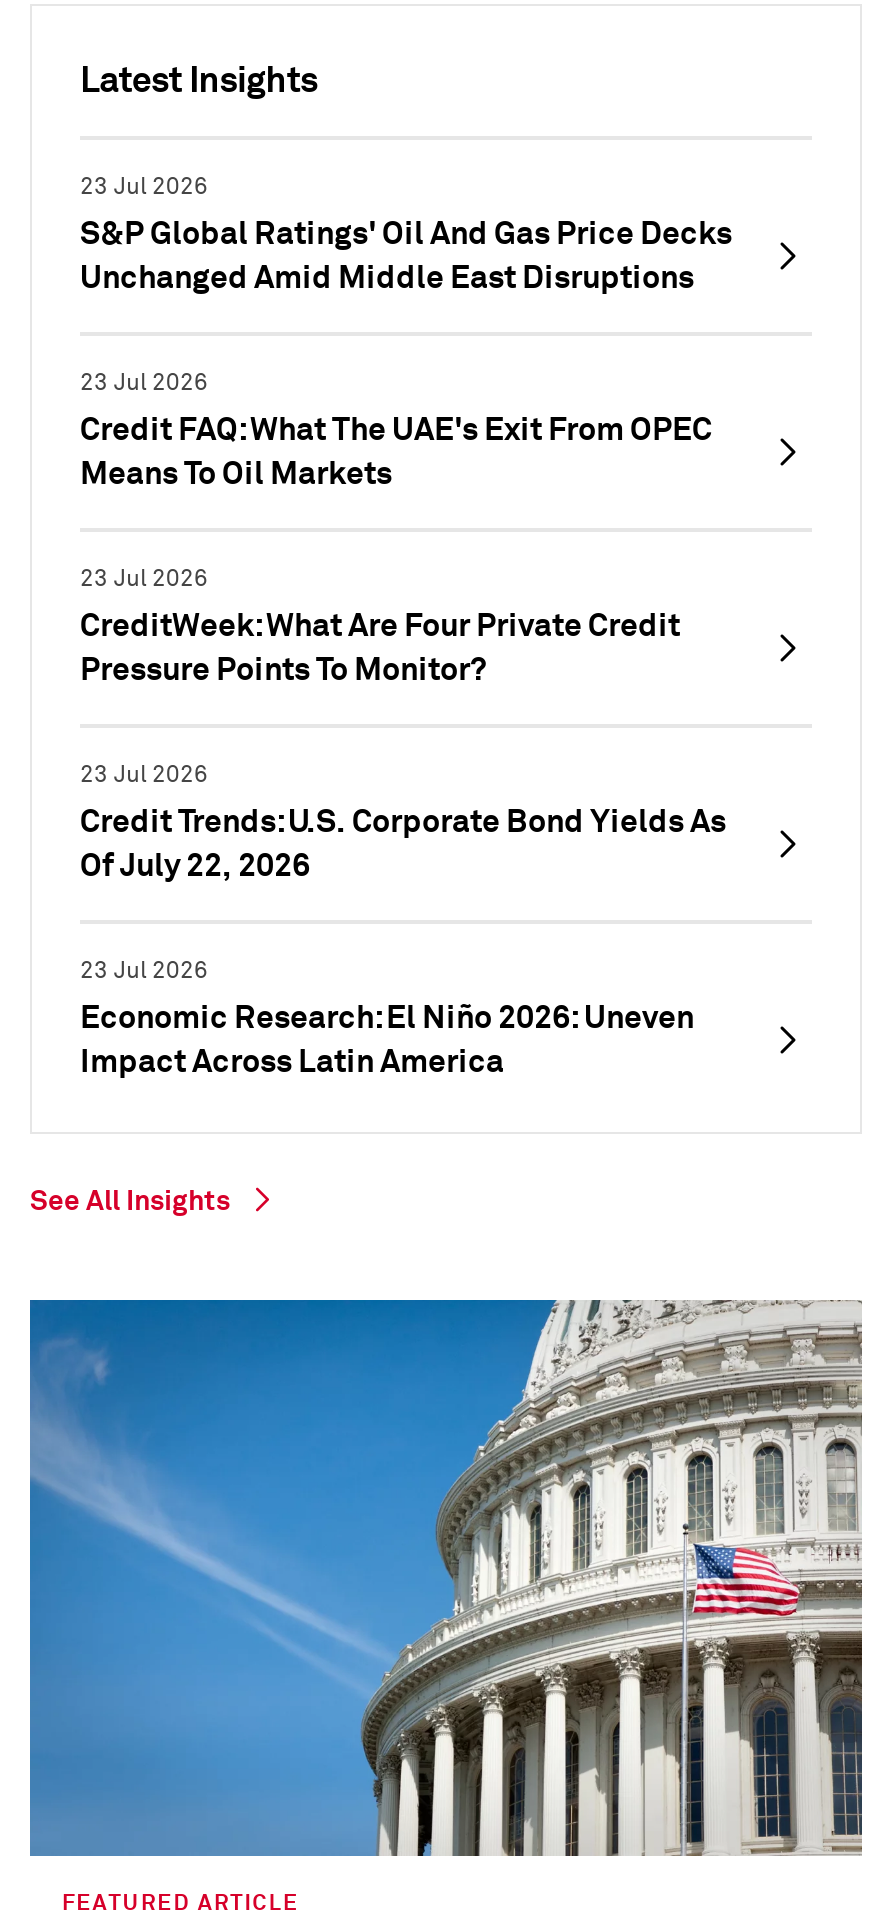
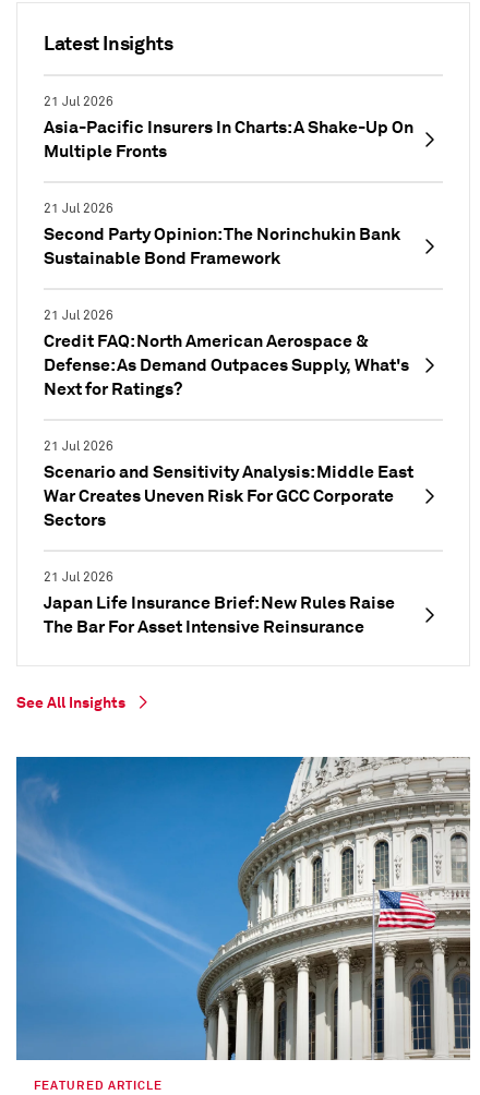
- 23 Jul 2026
- S&P Global Ratings' Oil And Gas Price Decks
- Unchanged Amid Middle East Disruptions
+ 21 Jul 2026
+ Asia-Pacific Insurers In Charts: A Shake-Up On
+ Multiple Fronts

- 23 Jul 2026
- Credit FAQ: What The UAE's Exit From OPEC
- Means To Oil Markets
+ 21 Jul 2026
+ Second Party Opinion: The Norinchukin Bank
+ Sustainable Bond Framework

- 23 Jul 2026
- CreditWeek: What Are Four Private Credit
- Pressure Points To Monitor?
+ 21 Jul 2026
+ Credit FAQ: North American Aerospace &
+ Defense: As Demand Outpaces Supply, What's
+ Next for Ratings?

- 23 Jul 2026
- Credit Trends: U.S. Corporate Bond Yields As
- Of July 22, 2026
+ 21 Jul 2026
+ Scenario and Sensitivity Analysis: Middle East
+ War Creates Uneven Risk For GCC Corporate
+ Sectors

- 23 Jul 2026
- Economic Research: El Niño 2026: Uneven
- Impact Across Latin America
+ 21 Jul 2026
+ Japan Life Insurance Brief: New Rules Raise
+ The Bar For Asset Intensive Reinsurance
